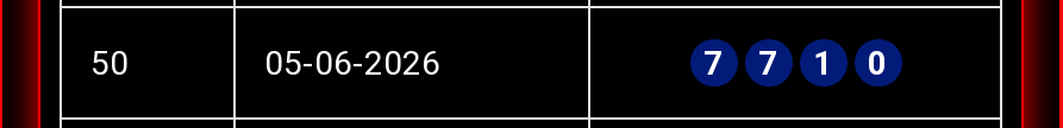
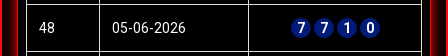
- 50
+ 48
